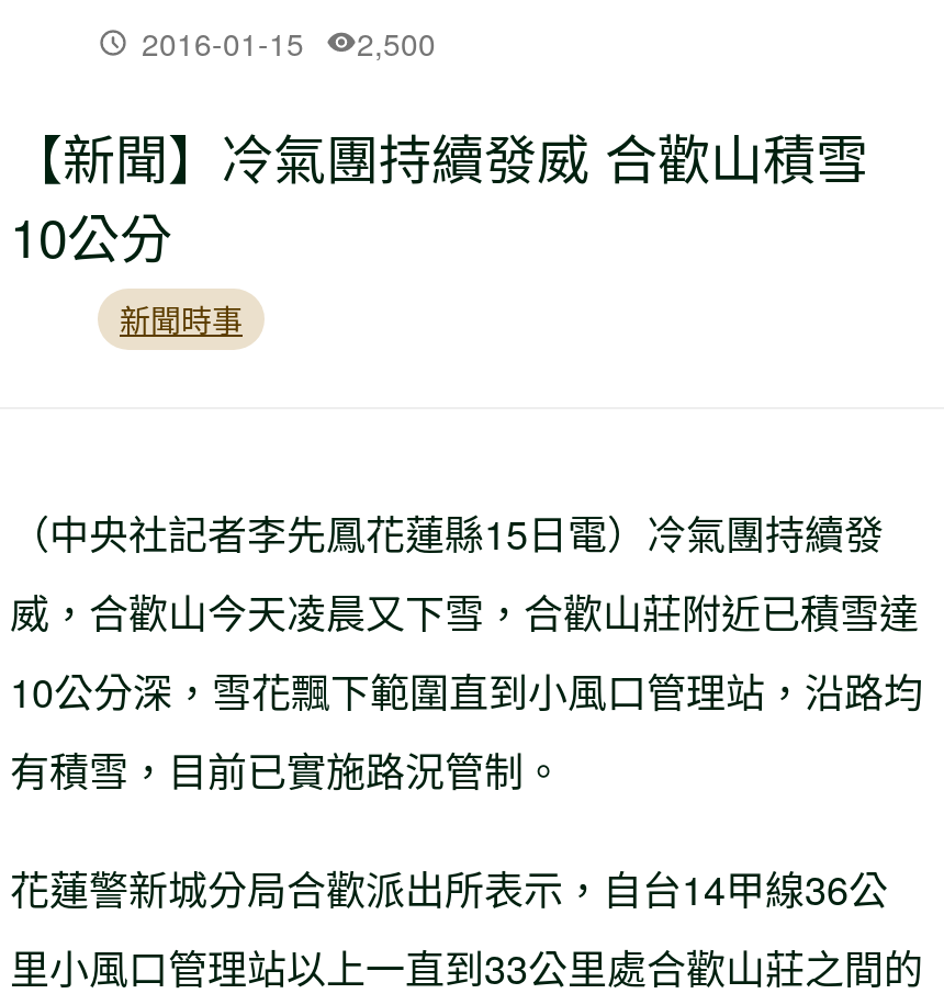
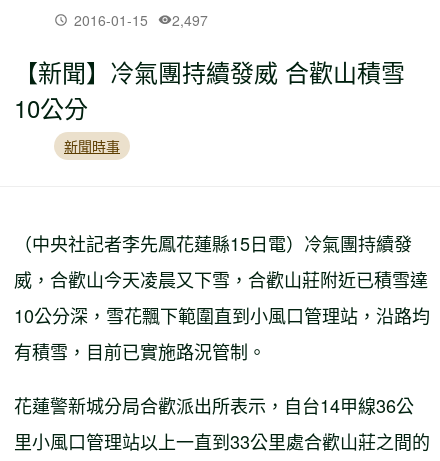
- 2,500
+ 2,497
